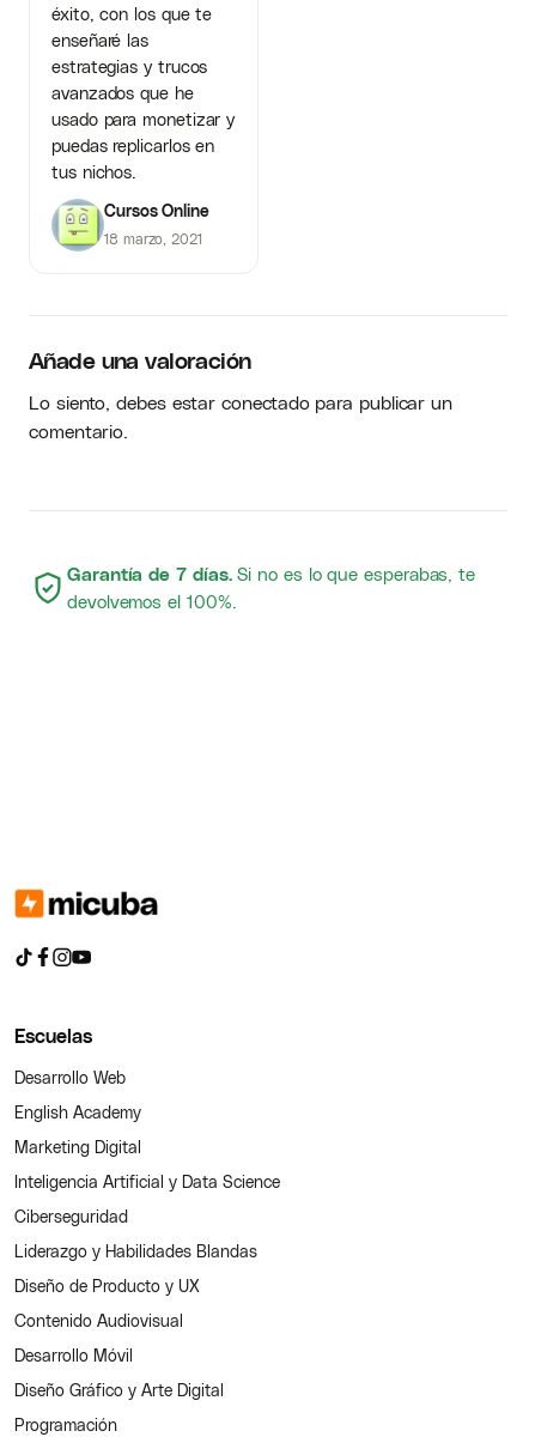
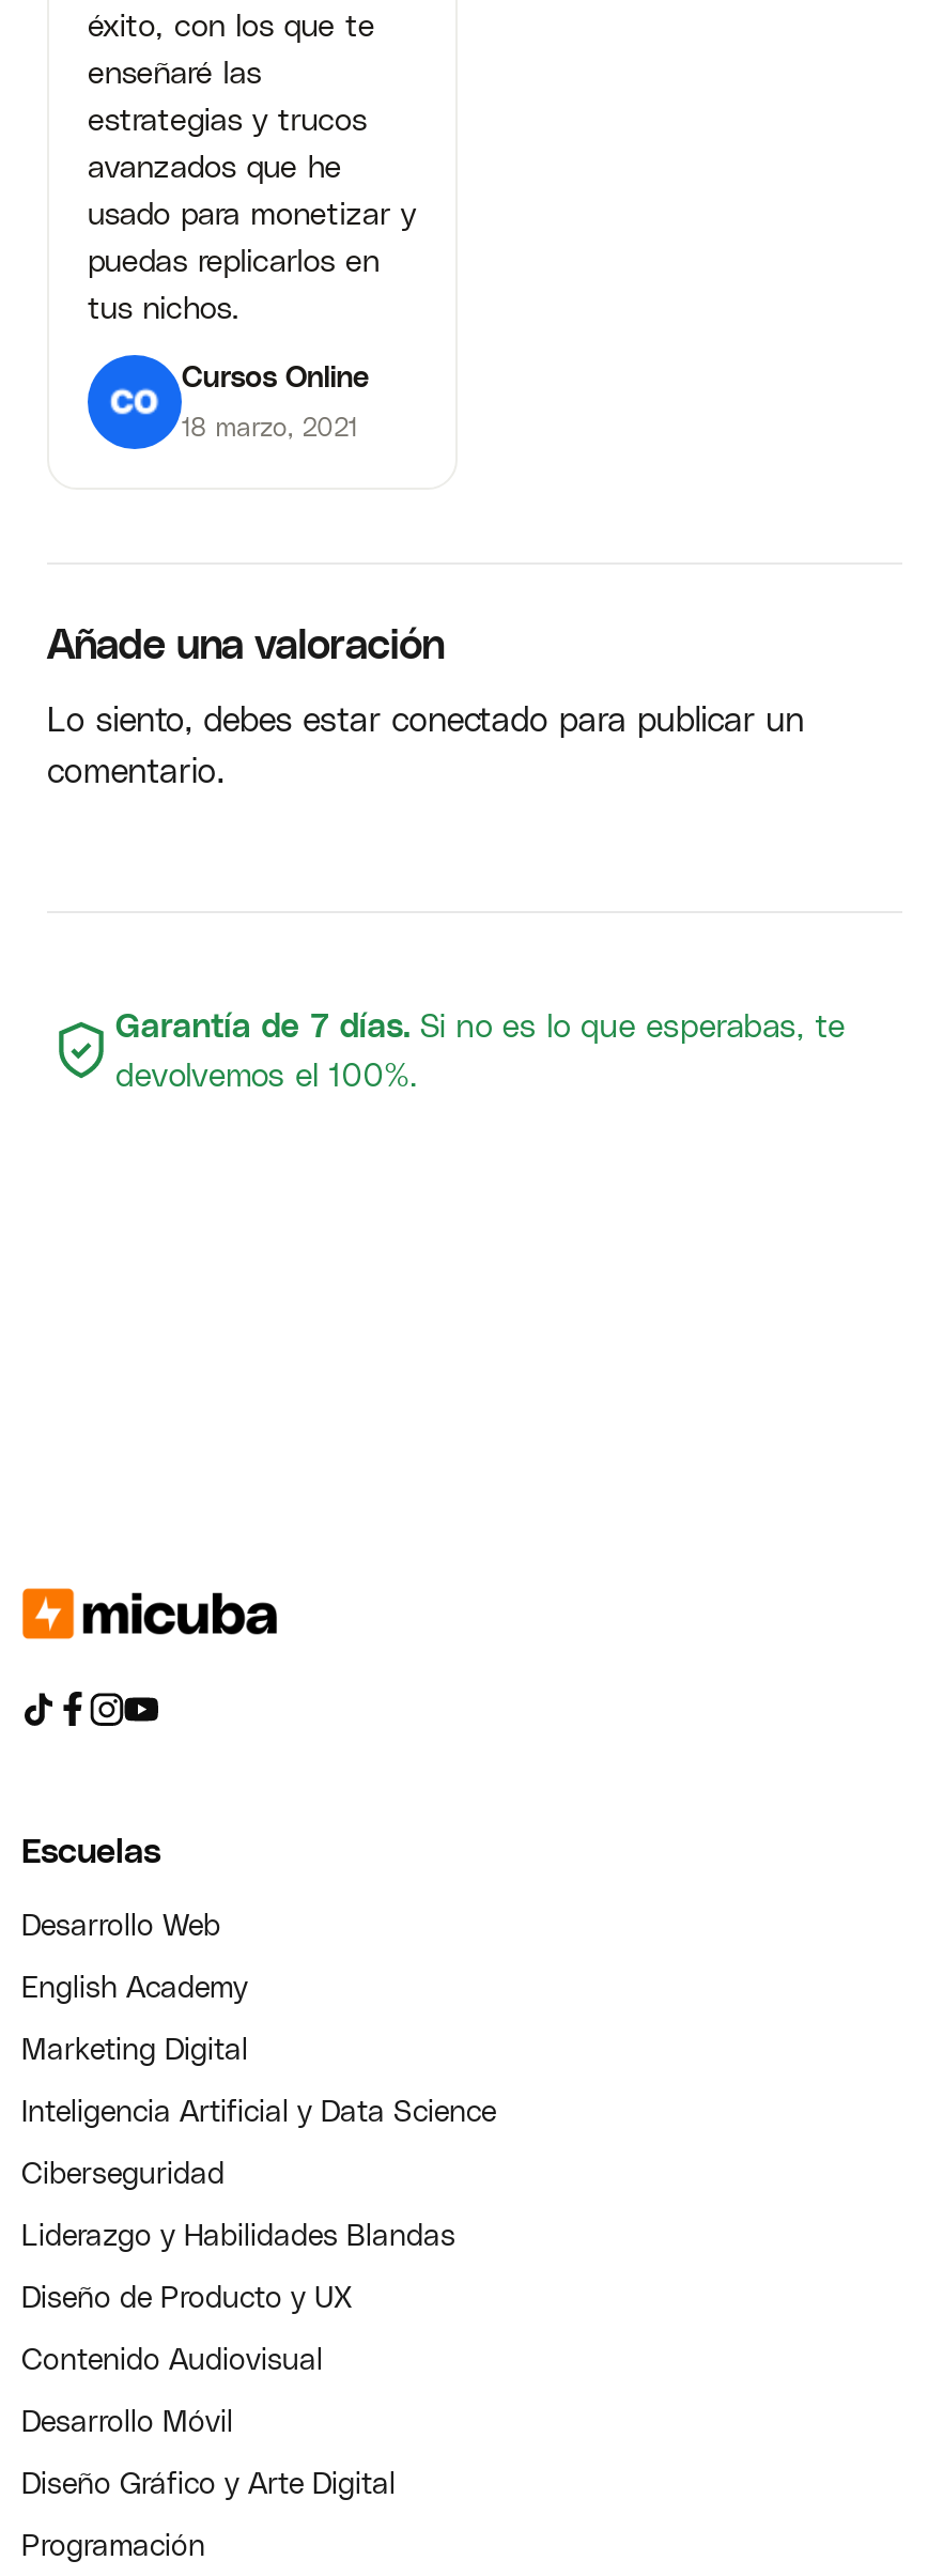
- [image]
+ [image]
